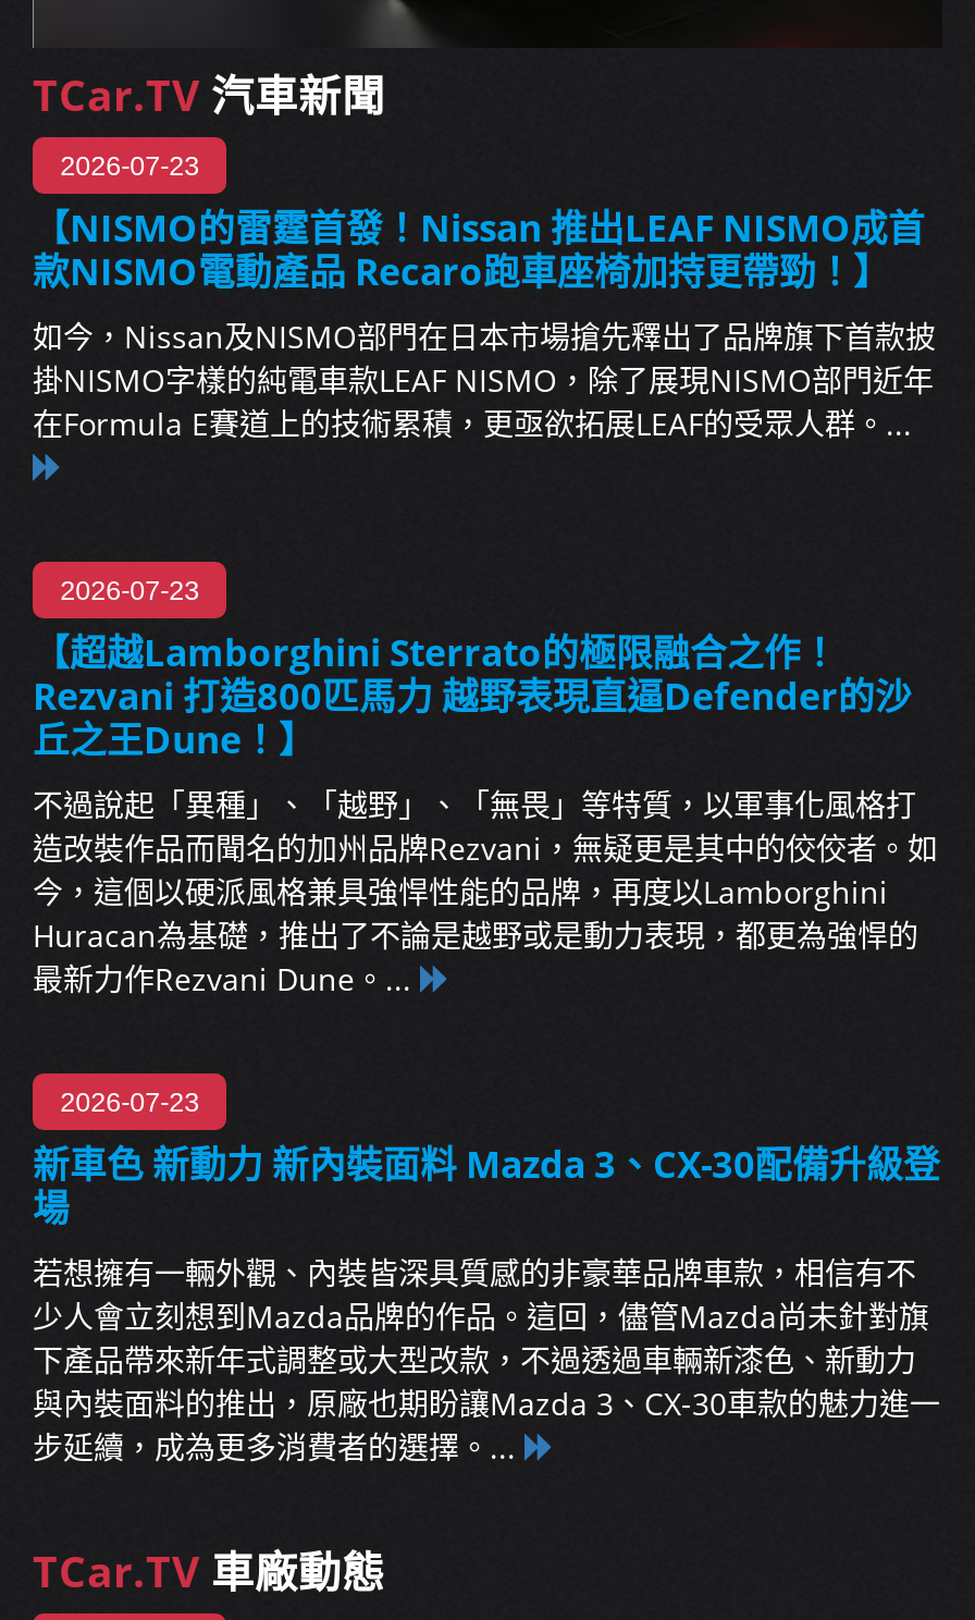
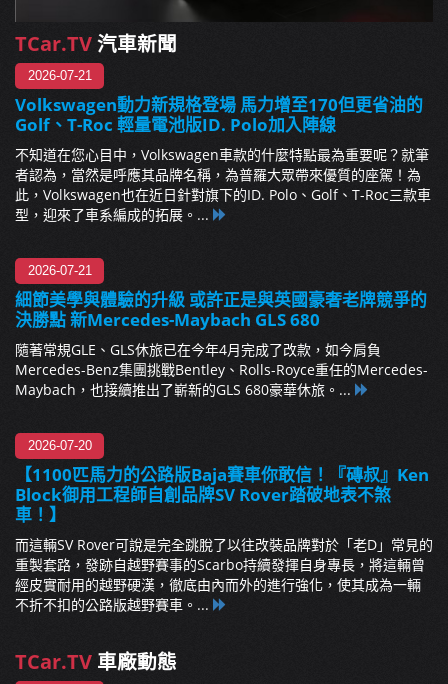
- 2026-07-23
- 【NISMO的雷霆首發！Nissan 推出LEAF NISMO成首
- 款NISMO電動產品 Recaro跑車座椅加持更帶勁！】
- 如今，Nissan及NISMO部門在日本市場搶先釋出了品牌旗下首款披
- 掛NISMO字樣的純電車款LEAF NISMO，除了展現NISMO部門近年
- 在Formula E賽道上的技術累積，更亟欲拓展LEAF的受眾人群。...
+ 2026-07-21
+ Volkswagen動力新規格登場 馬力增至170但更省油的
+ Golf、T-Roc 輕量電池版ID. Polo加入陣線
+ 不知道在您心目中，Volkswagen車款的什麼特點最為重要呢？就筆
+ 者認為，當然是呼應其品牌名稱，為普羅大眾帶來優質的座駕！為
+ 此，Volkswagen也在近日針對旗下的ID. Polo、Golf、T-Roc三款車
+ 型，迎來了車系編成的拓展。...

- 2026-07-23
- 【超越Lamborghini Sterrato的極限融合之作！
- Rezvani 打造800匹馬力 越野表現直逼Defender的沙
- 丘之王Dune！】
- 不過說起「異種」、「越野」、「無畏」等特質，以軍事化風格打
- 造改裝作品而聞名的加州品牌Rezvani，無疑更是其中的佼佼者。如
- 今，這個以硬派風格兼具強悍性能的品牌，再度以Lamborghini
- Huracan為基礎，推出了不論是越野或是動力表現，都更為強悍的
- 最新力作Rezvani Dune。...
+ 2026-07-21
+ 細節美學與體驗的升級 或許正是與英國豪奢老牌競爭的
+ 決勝點 新Mercedes-Maybach GLS 680
+ 隨著常規GLE、GLS休旅已在今年4月完成了改款，如今肩負
+ Mercedes-Benz集團挑戰Bentley、Rolls-Royce重任的Mercedes-
+ Maybach，也接續推出了嶄新的GLS 680豪華休旅。...

- 2026-07-23
- 新車色 新動力 新內裝面料 Mazda 3、CX-30配備升級登
- 場
- 若想擁有一輛外觀、內裝皆深具質感的非豪華品牌車款，相信有不
- 少人會立刻想到Mazda品牌的作品。這回，儘管Mazda尚未針對旗
- 下產品帶來新年式調整或大型改款，不過透過車輛新漆色、新動力
- 與內裝面料的推出，原廠也期盼讓Mazda 3、CX-30車款的魅力進一
- 步延續，成為更多消費者的選擇。...
+ 2026-07-20
+ 【1100匹馬力的公路版Baja賽車你敢信！『磚叔』Ken
+ Block御用工程師自創品牌SV Rover踏破地表不煞
+ 車！】
+ 而這輛SV Rover可說是完全跳脫了以往改裝品牌對於「老D」常見的
+ 重製套路，發跡自越野賽事的Scarbo持續發揮自身專長，將這輛曾
+ 經皮實耐用的越野硬漢，徹底由內而外的進行強化，使其成為一輛
+ 不折不扣的公路版越野賽車。...
